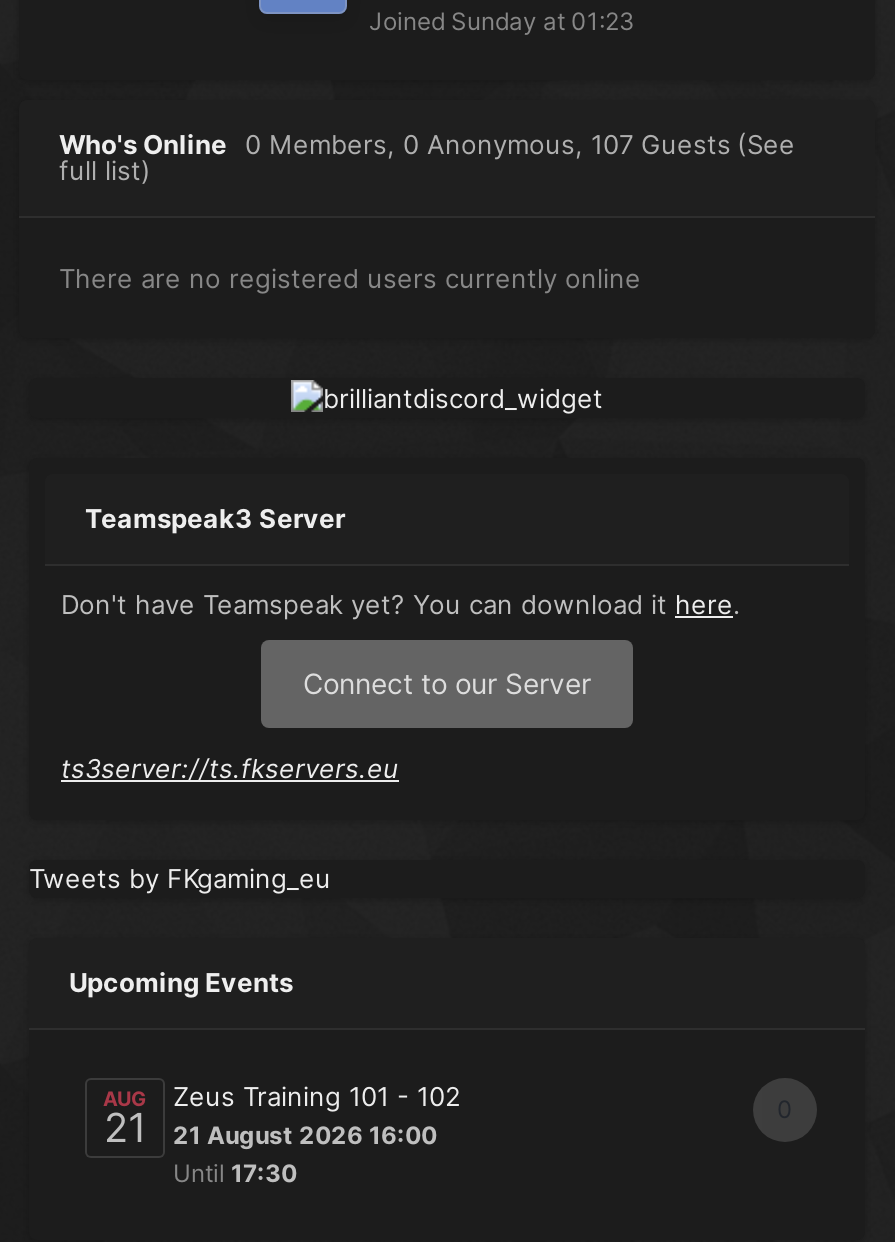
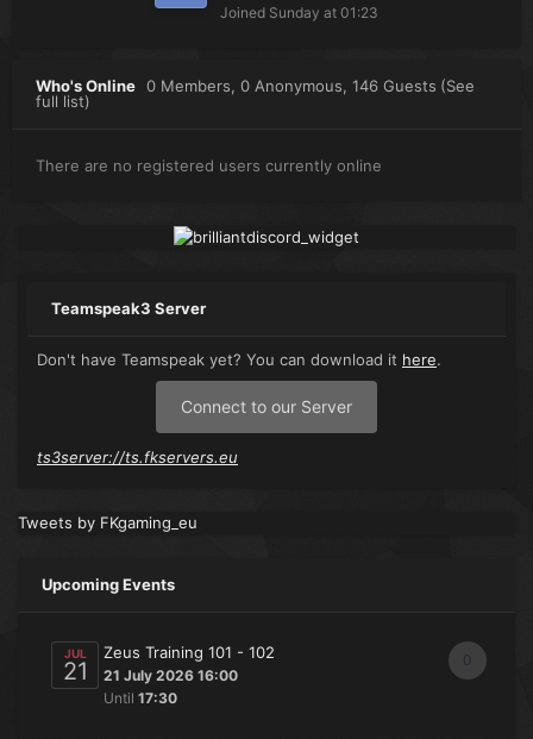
- Who's Online 0 Members, 0 Anonymous, 107 Guests (See
+ Who's Online 0 Members, 0 Anonymous, 146 Guests (See

- AUG
+ JUL

- 21 21 August 2026 16:00
+ 21 21 July 2026 16:00
